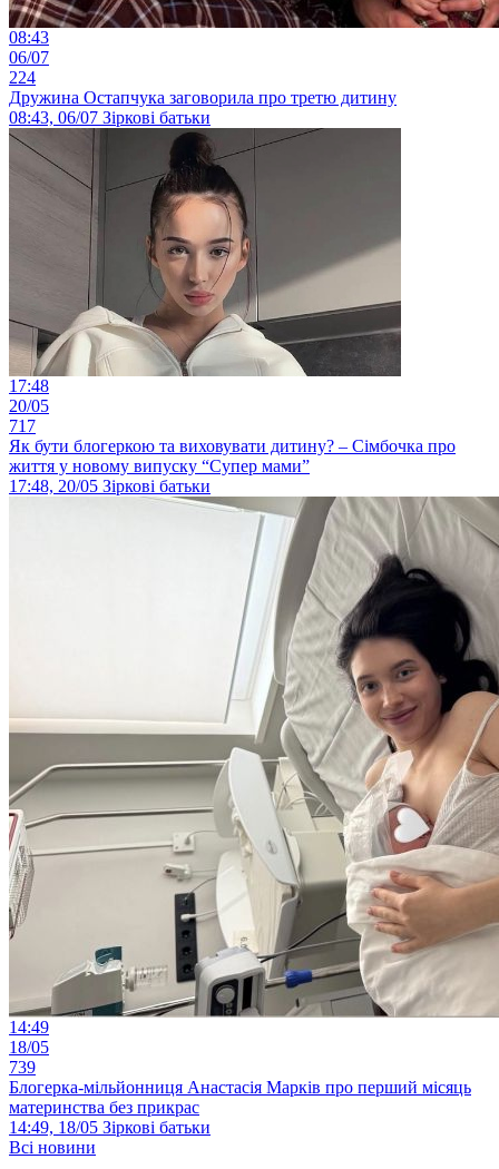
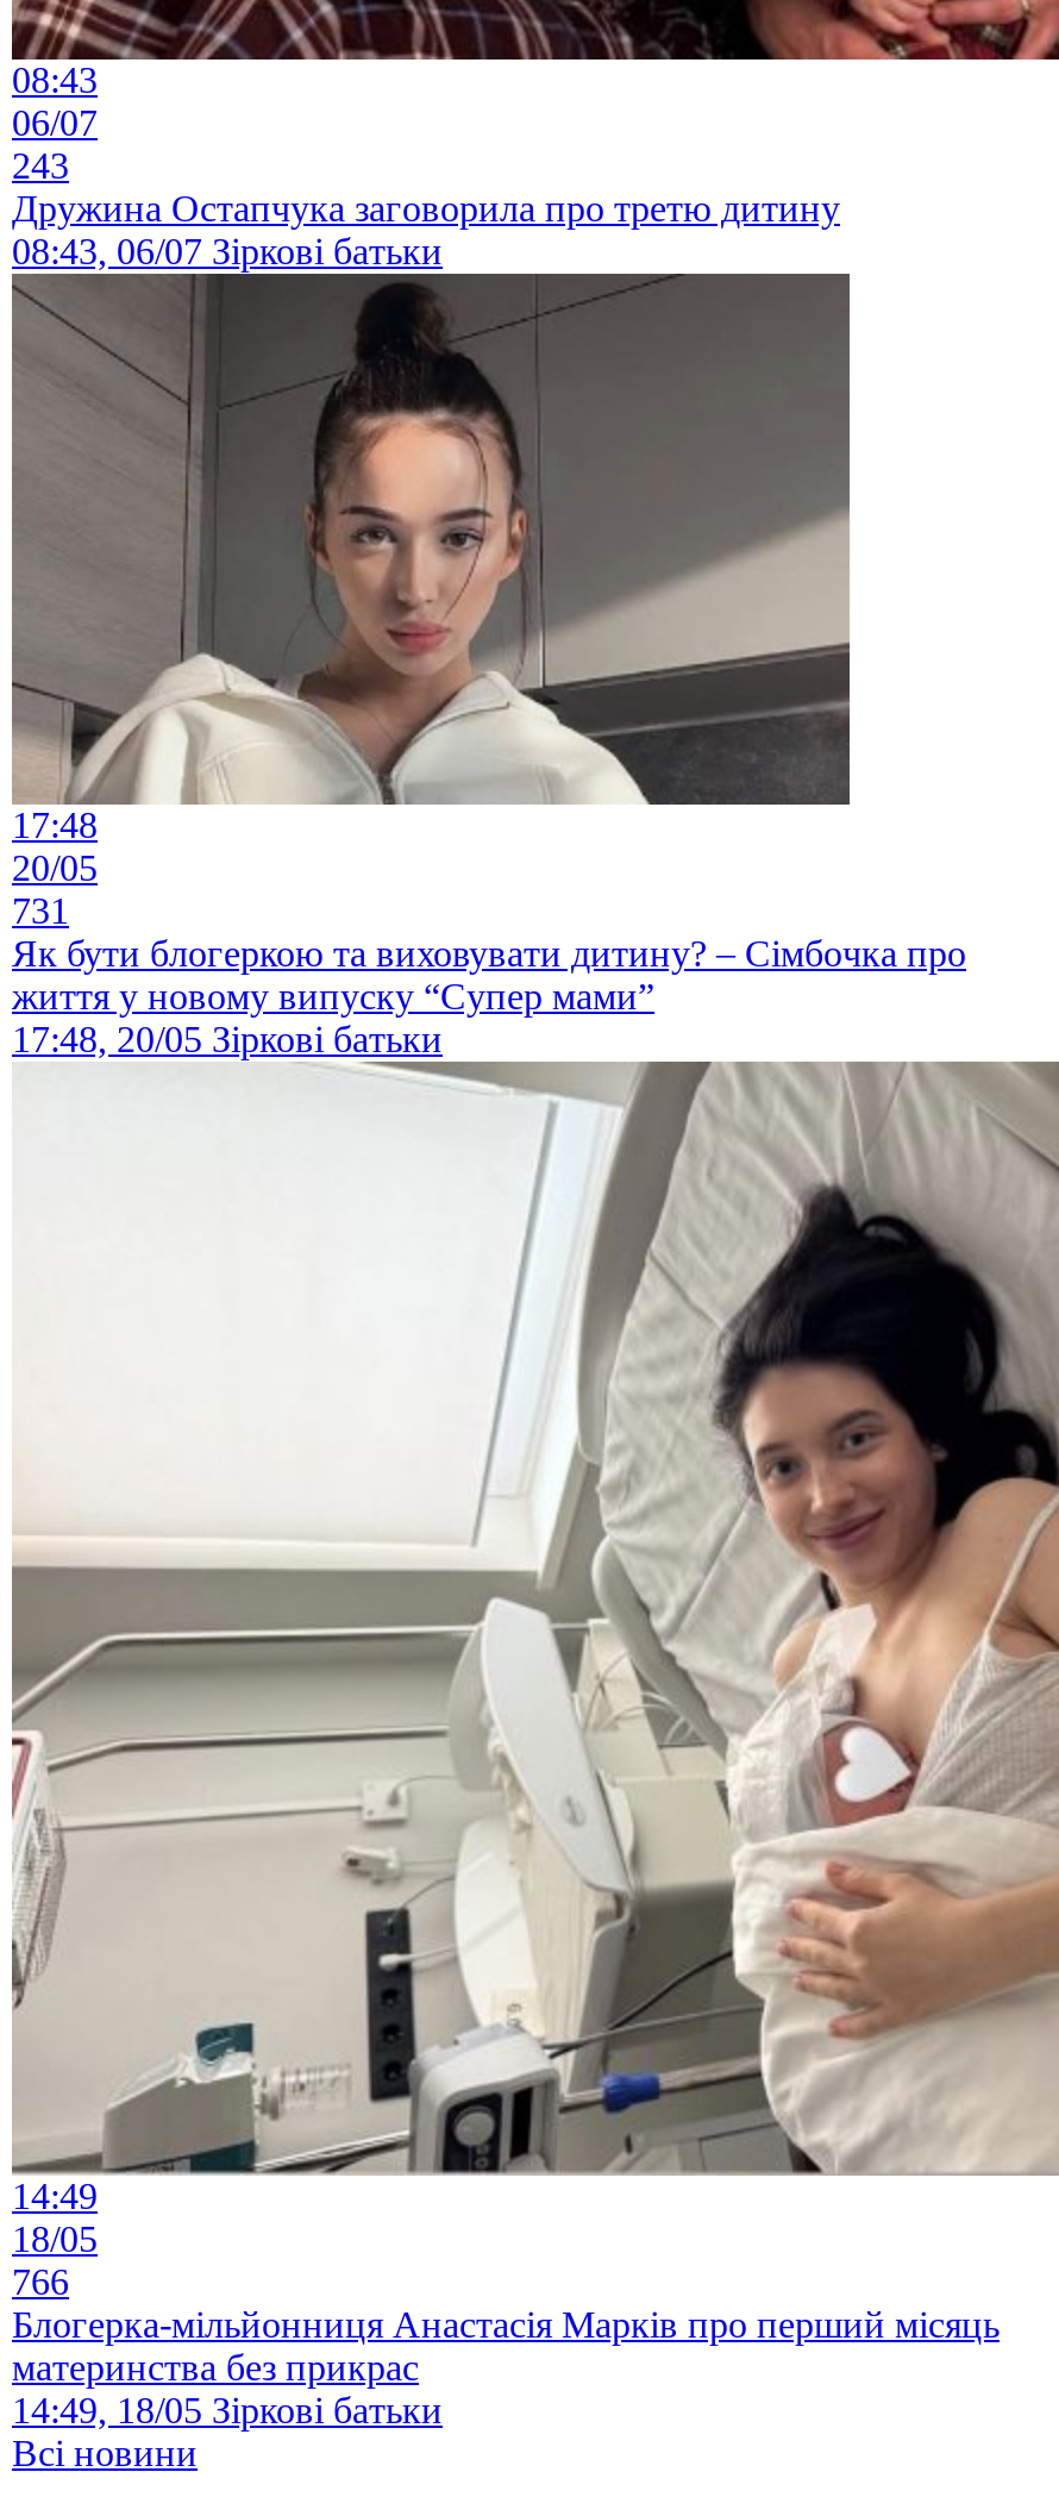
- 224
+ 243

- 717
+ 731

- 739
+ 766
